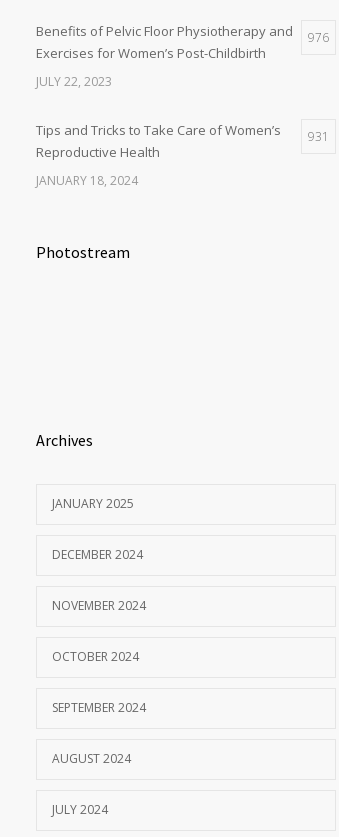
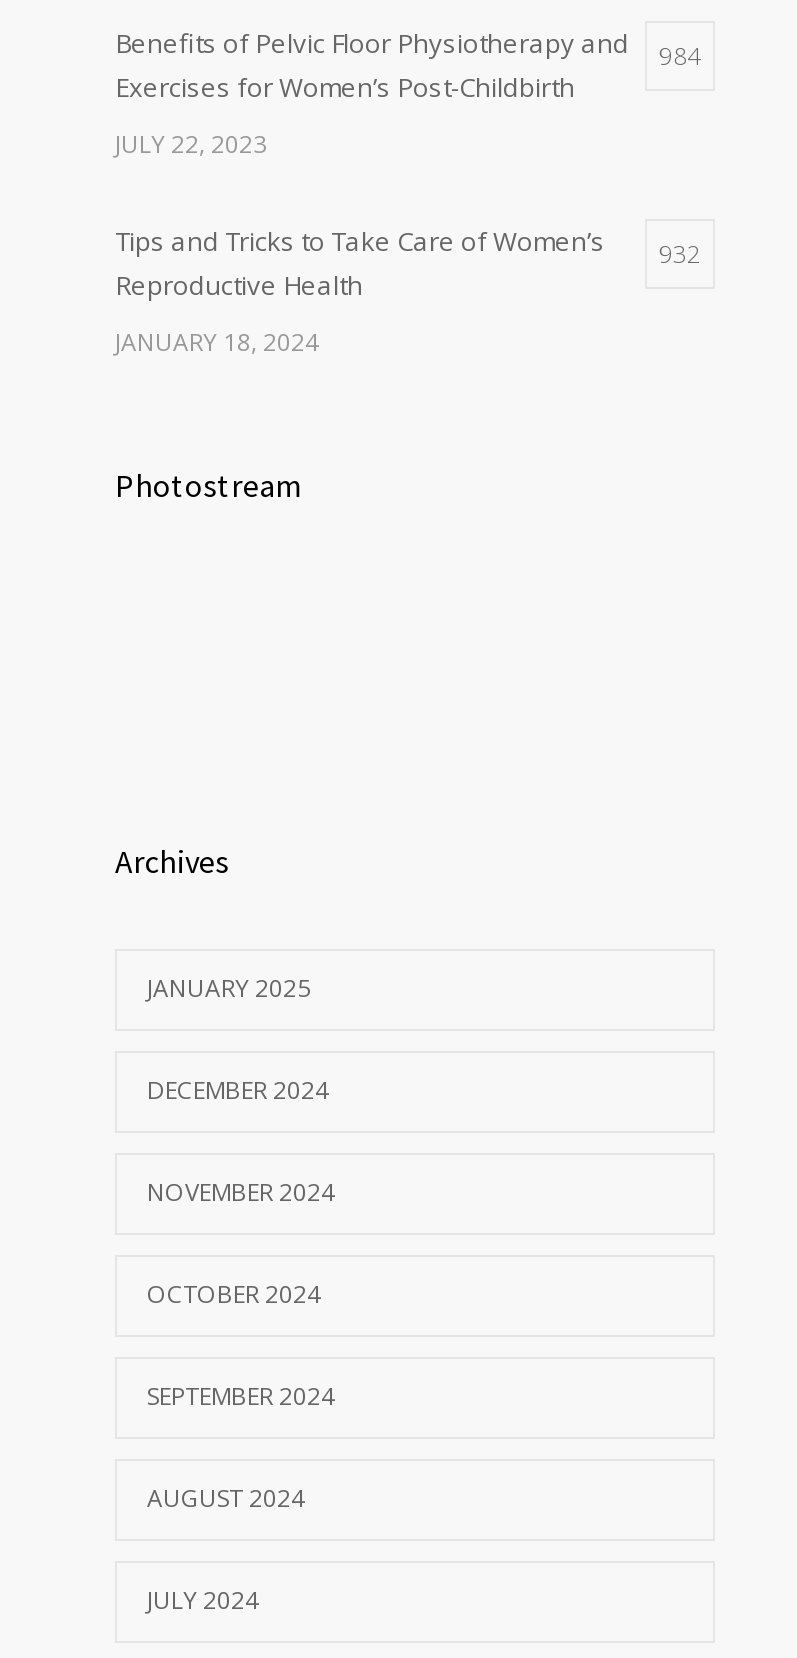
- Benefits of Pelvic Floor Physiotherapy and 976
+ Benefits of Pelvic Floor Physiotherapy and 984

- Tips and Tricks to Take Care of Women’s 931
+ Tips and Tricks to Take Care of Women’s 932
